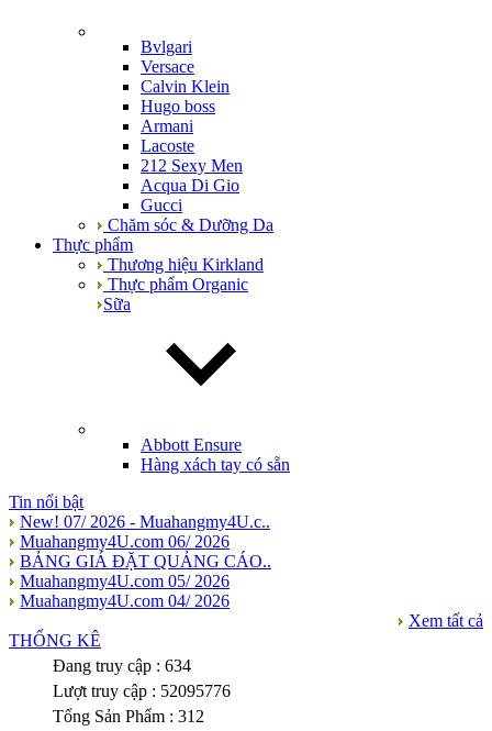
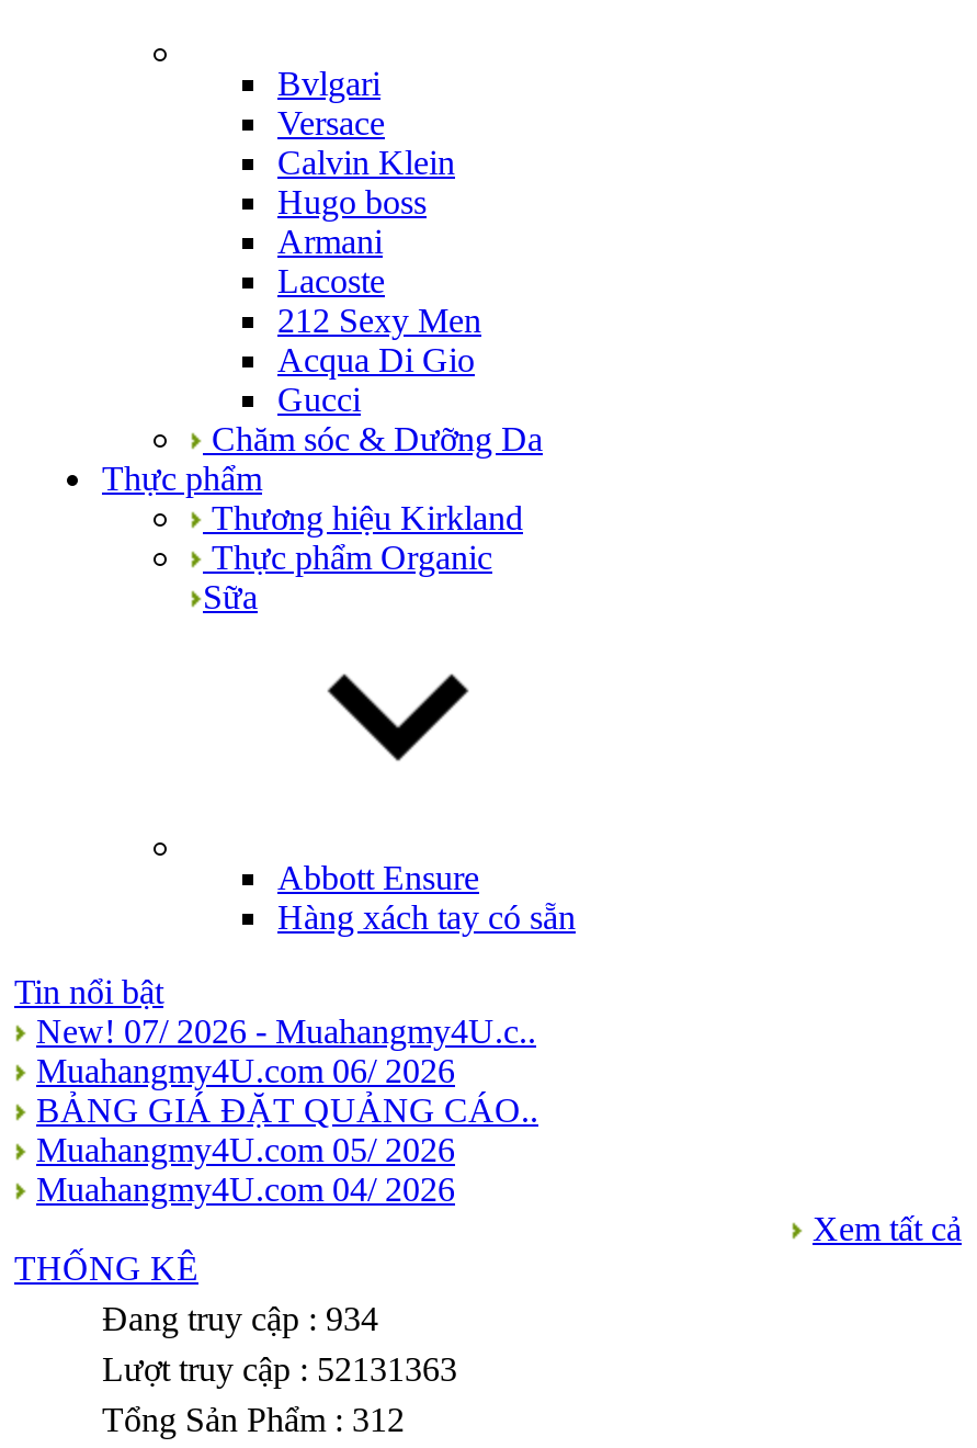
- Đang truy cập : 634
+ Đang truy cập : 934

- Lượt truy cập : 52095776
+ Lượt truy cập : 52131363
